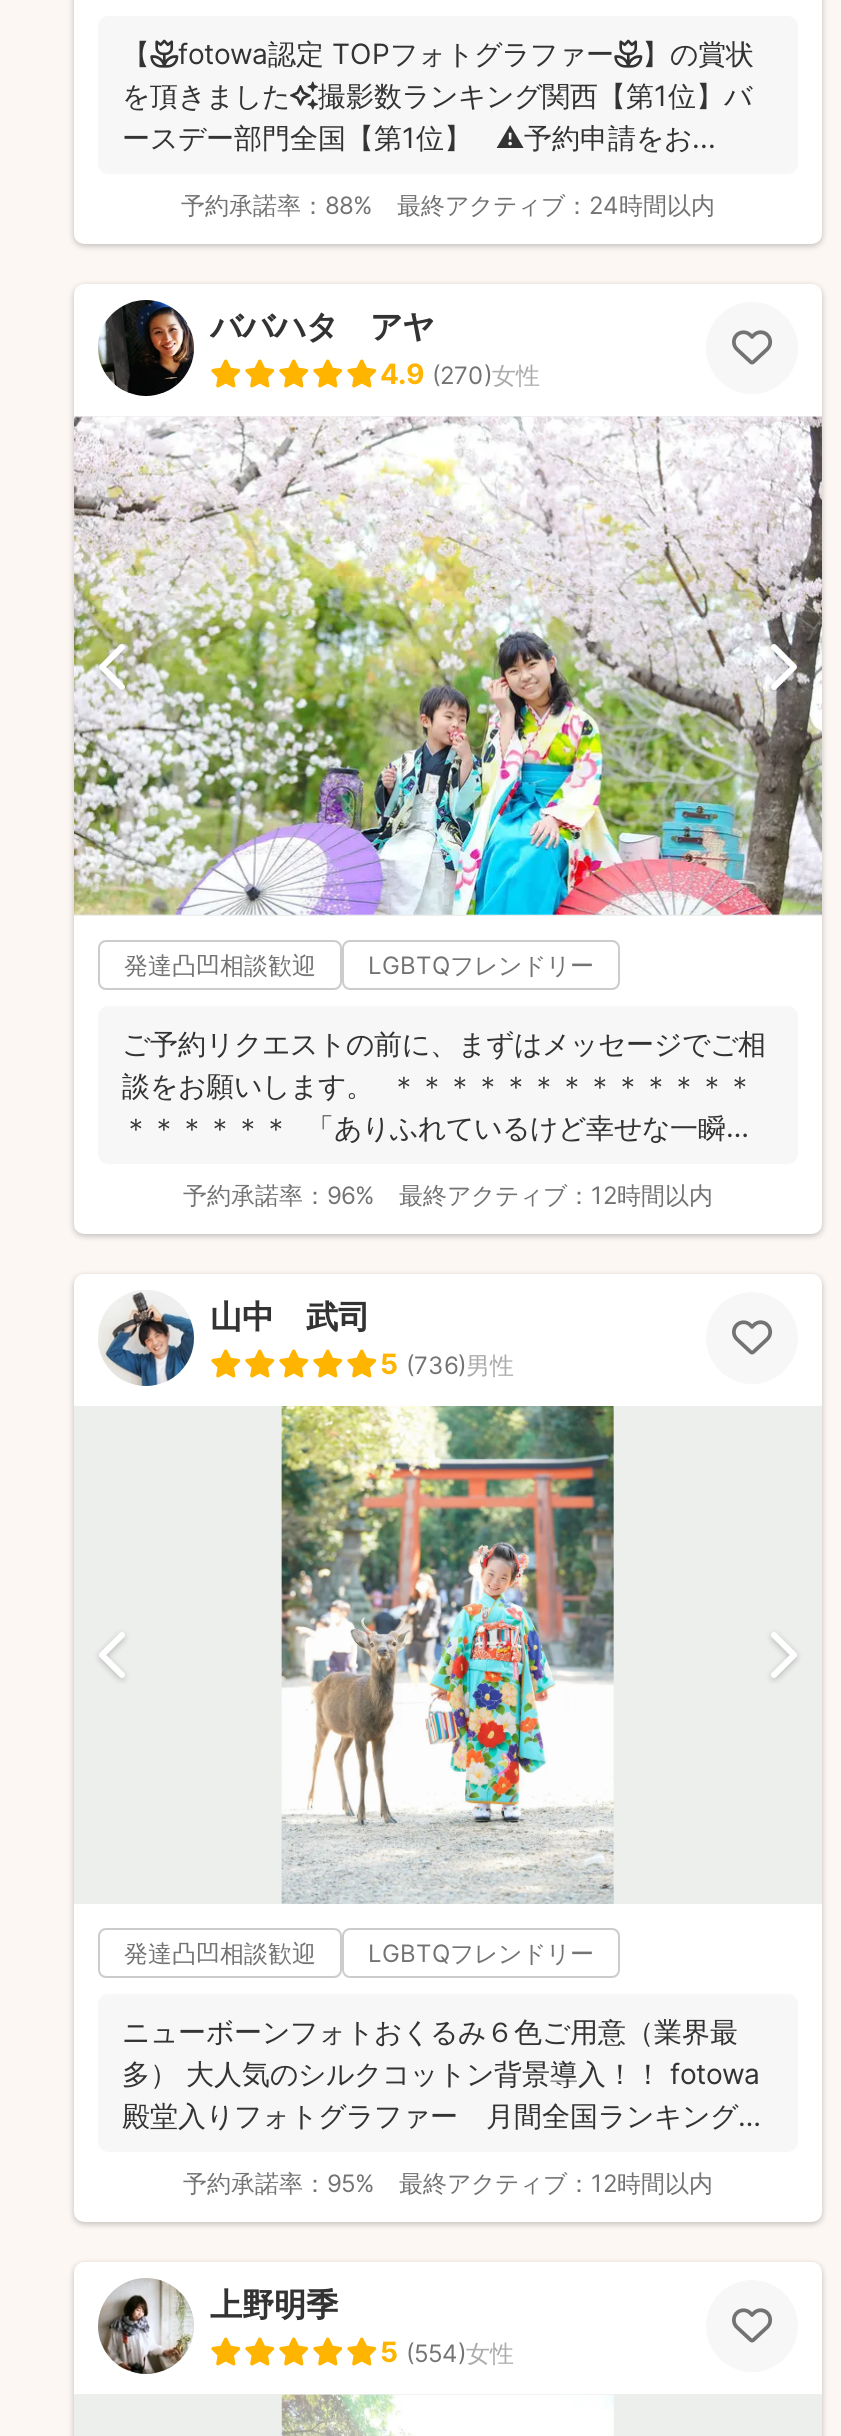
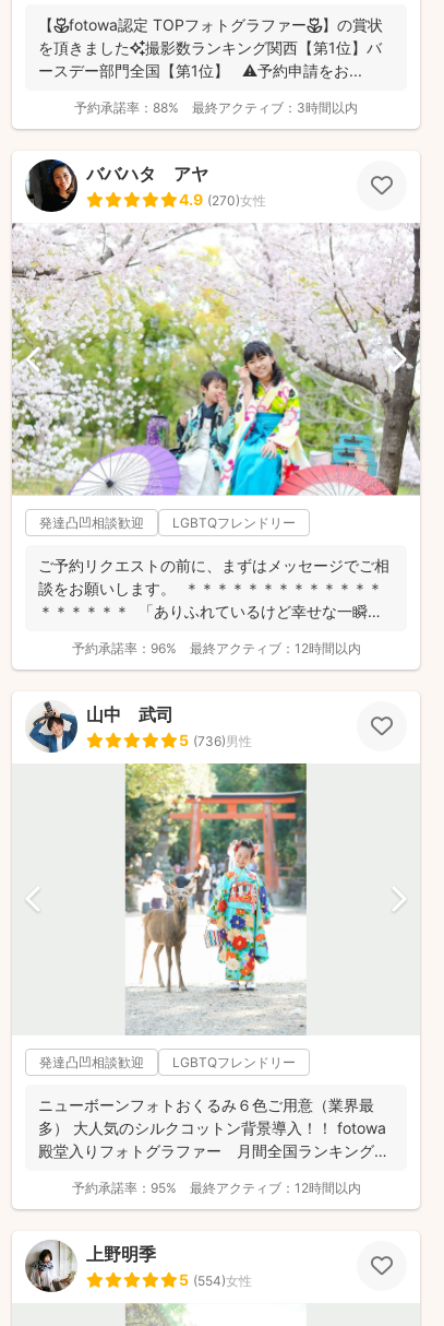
- 最終アクティブ：24時間以内
+ 最終アクティブ：3時間以内
